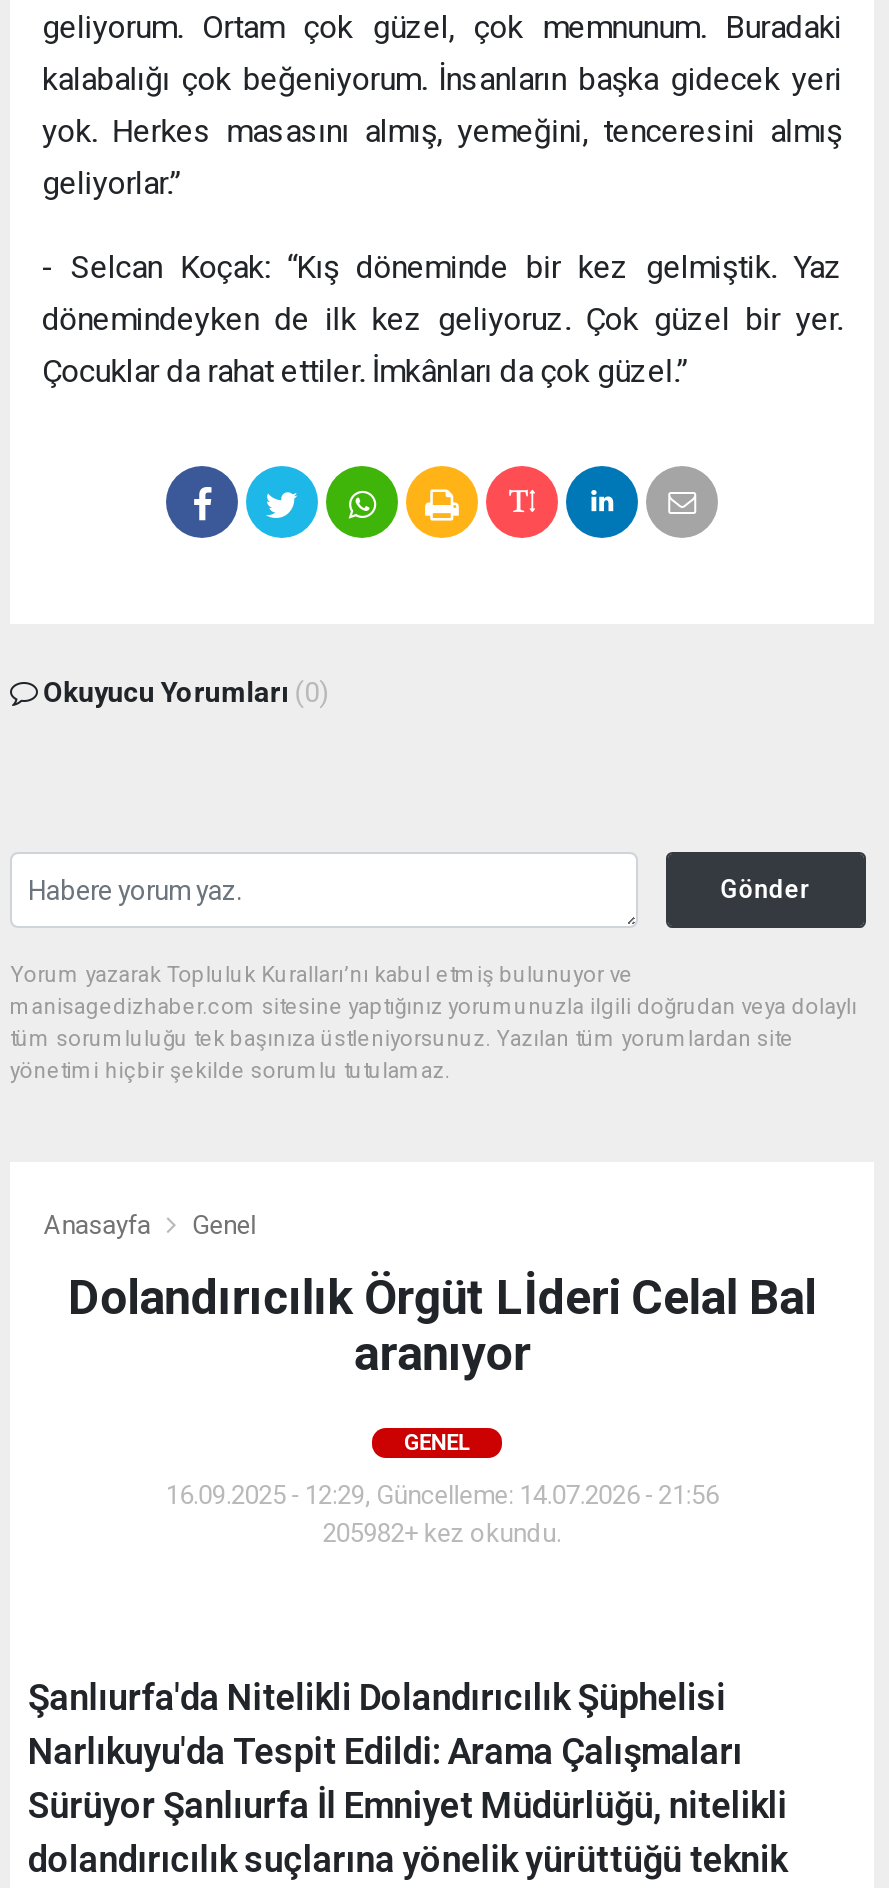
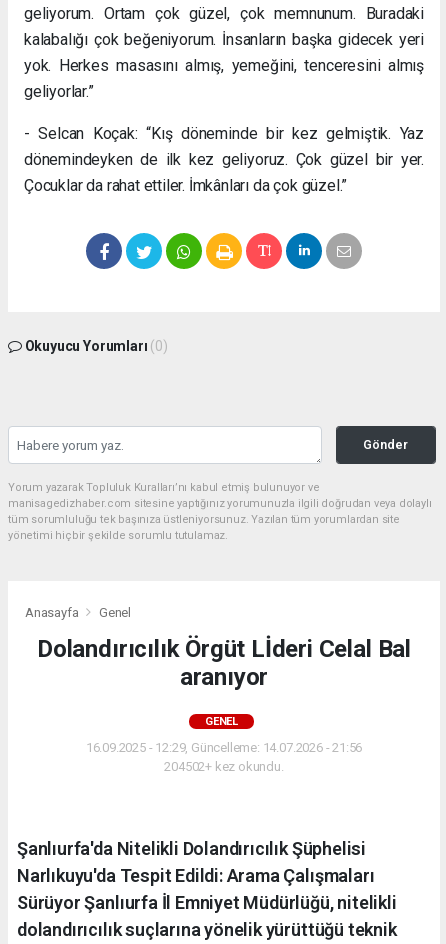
- 205982+ kez okundu.
+ 204502+ kez okundu.
